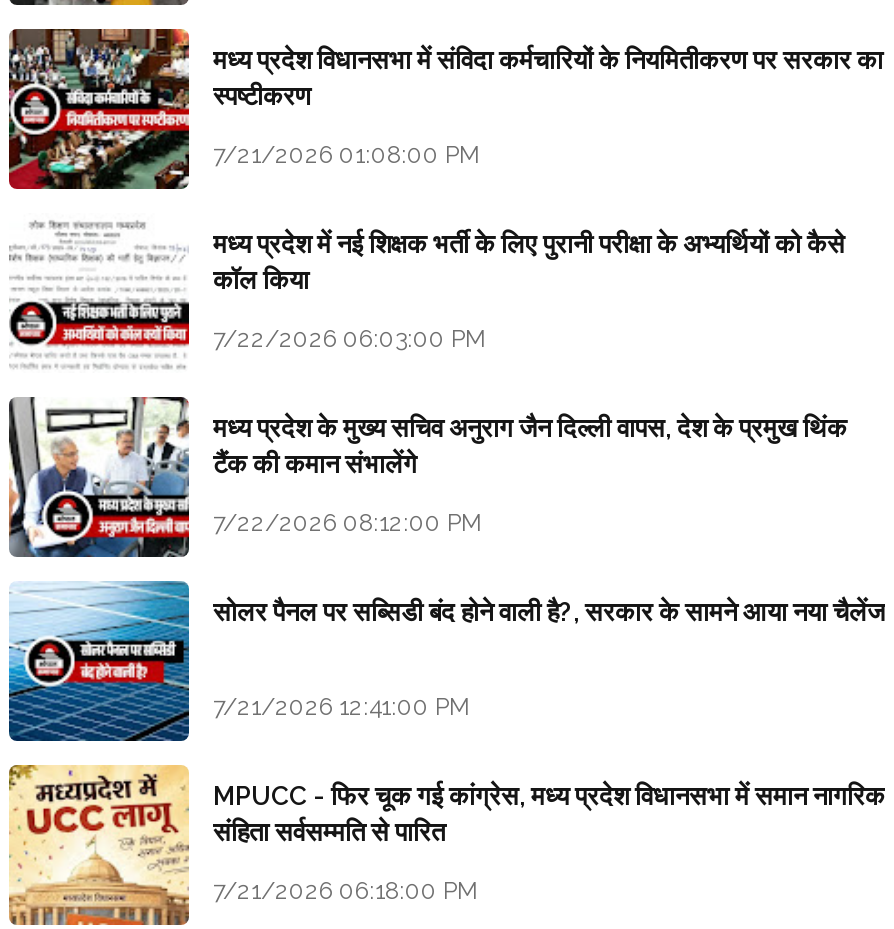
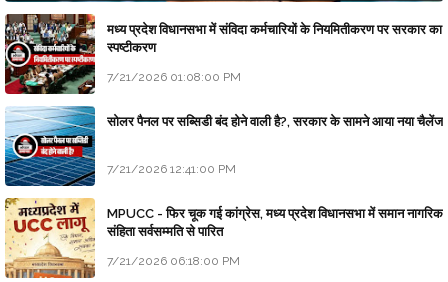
- [image]
- मध्य प्रदेश में नई शिक्षक भर्ती के लिए पुरानी परीक्षा के अभ्यर्थियों को कैसे
- कॉल किया
- 7/22/2026 06:03:00 PM
- मध्य प्रदेश के मुख्य सचिव अनुराग जैन दिल्ली वापस, देश के प्रमुख थिंक
- टैंक की कमान संभालेंगे
- 7/22/2026 08:12:00 PM

- [image]
